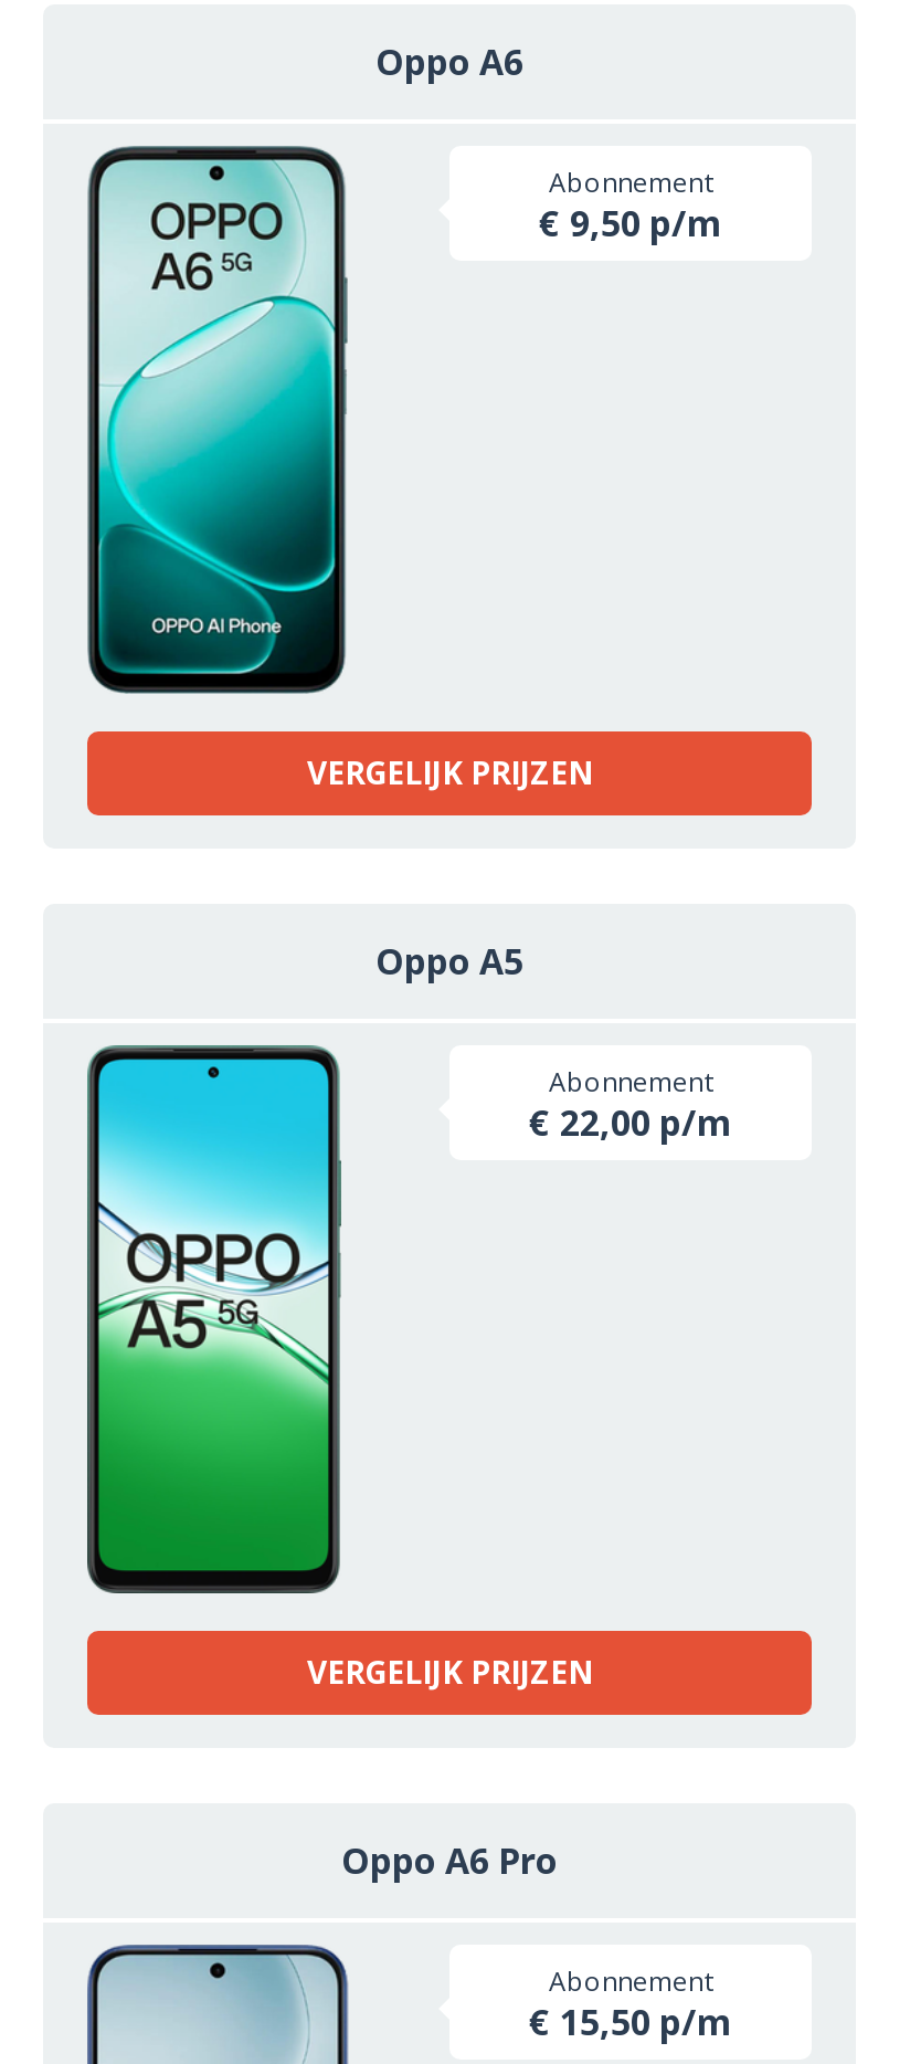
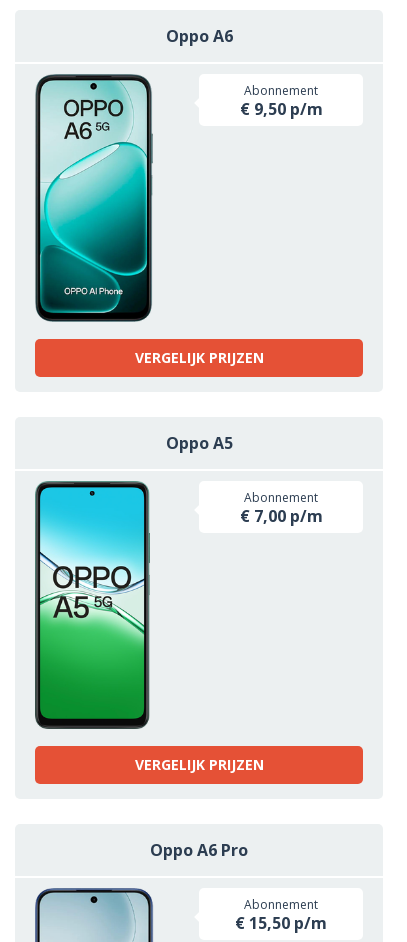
- € 22,00 p/m
+ € 7,00 p/m
